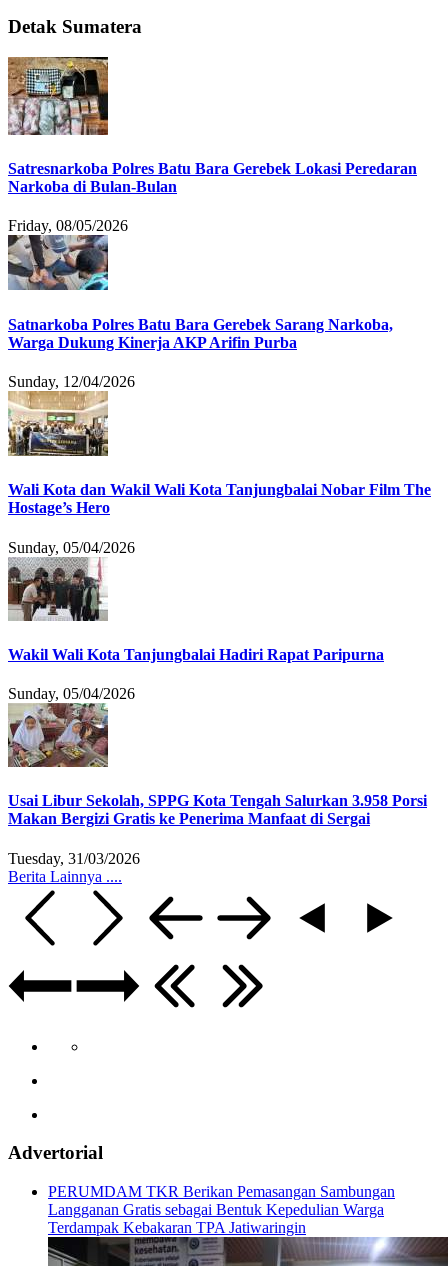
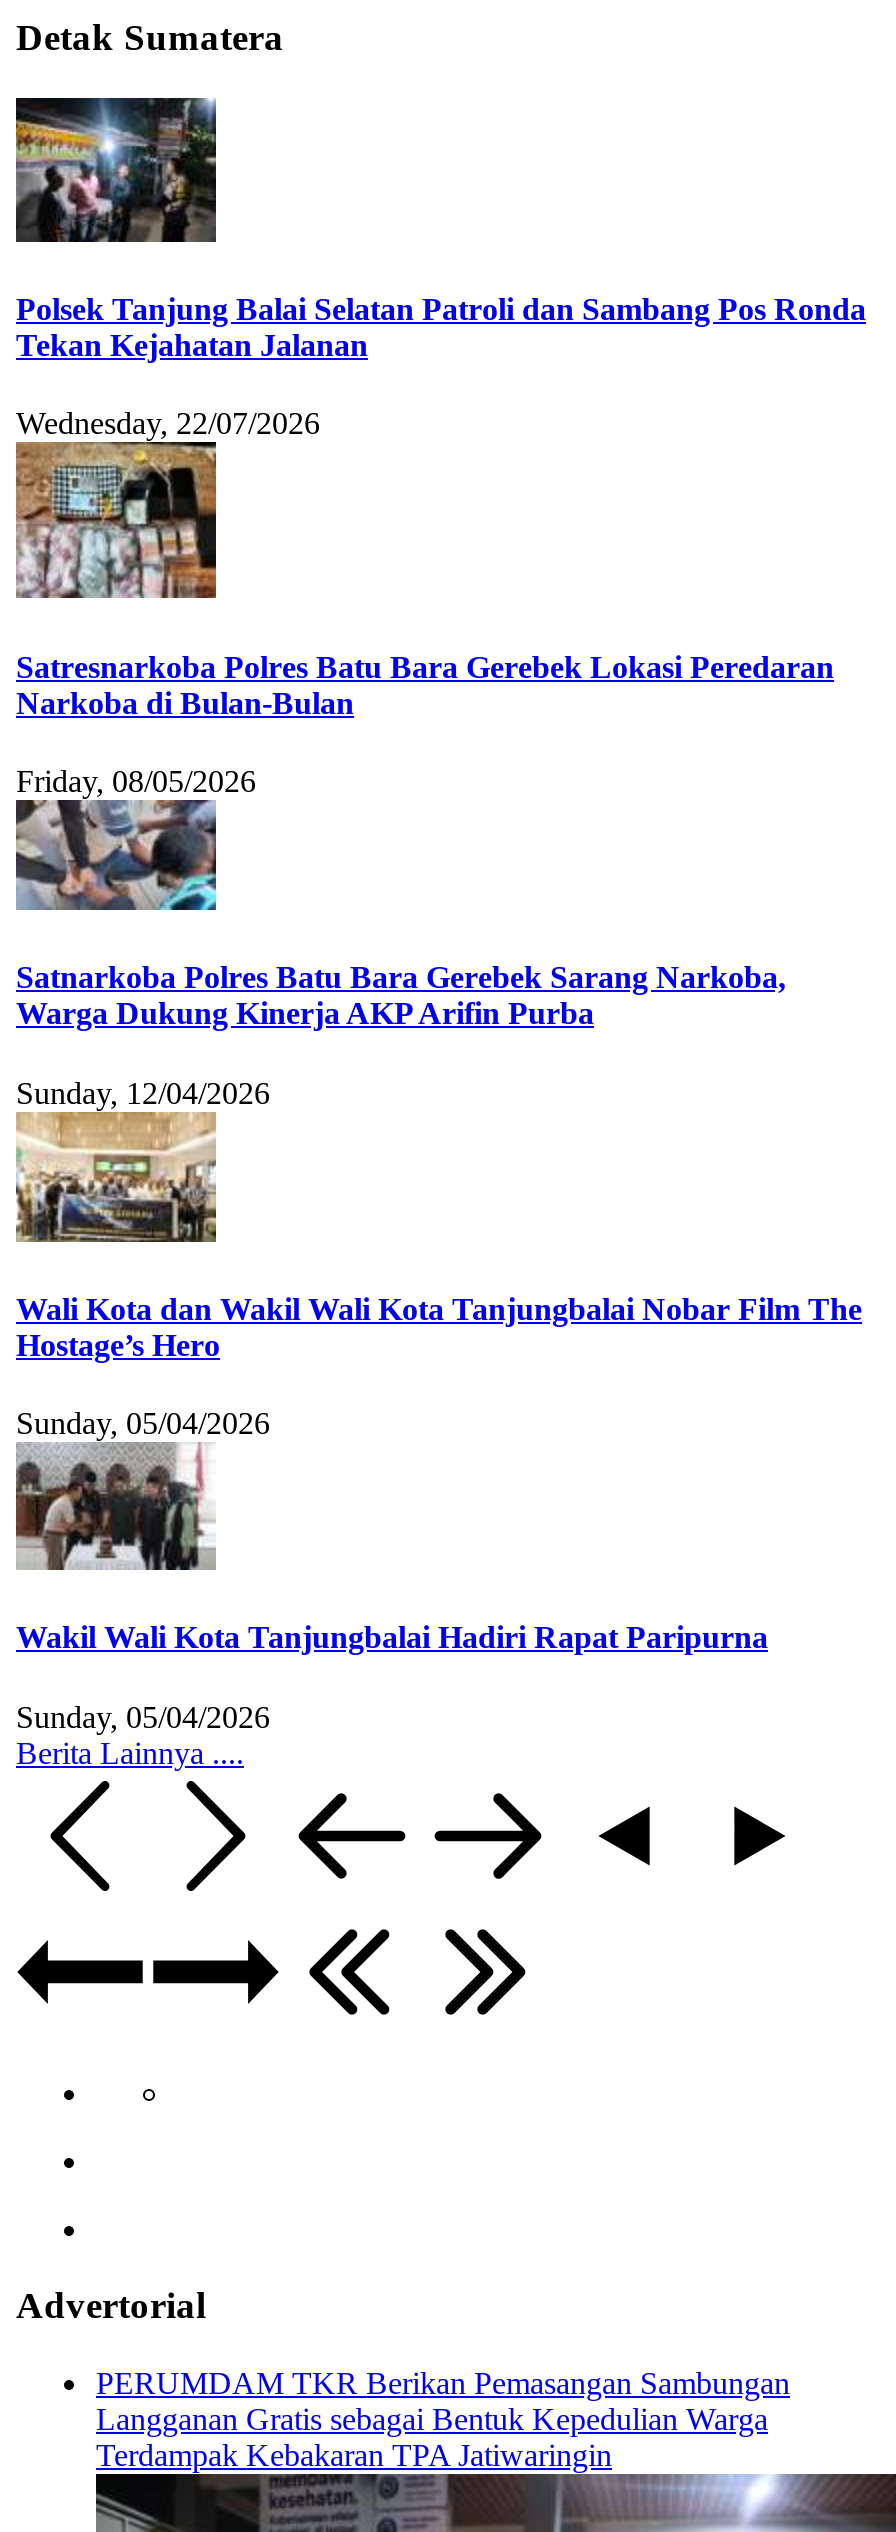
+ [image]
+ Polsek Tanjung Balai Selatan Patroli dan Sambang Pos Ronda
+ Tekan Kejahatan Jalanan
+ Wednesday, 22/07/2026

moved down: [image] | Satresnarkoba Polres Batu Bara Gerebek Lokasi Peredaran | Narkoba di Bulan-Bulan | ... | Wakil Wali Kota Tanjungbalai Hadiri Rapat Paripurna | Sunday, 05/04/2026

- [image]
- Usai Libur Sekolah, SPPG Kota Tengah Salurkan 3.958 Porsi
- Makan Bergizi Gratis ke Penerima Manfaat di Sergai
- Tuesday, 31/03/2026
